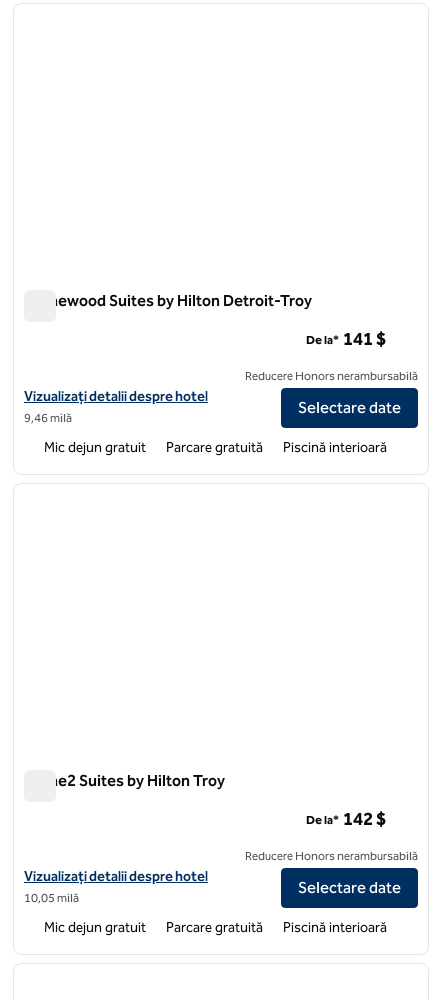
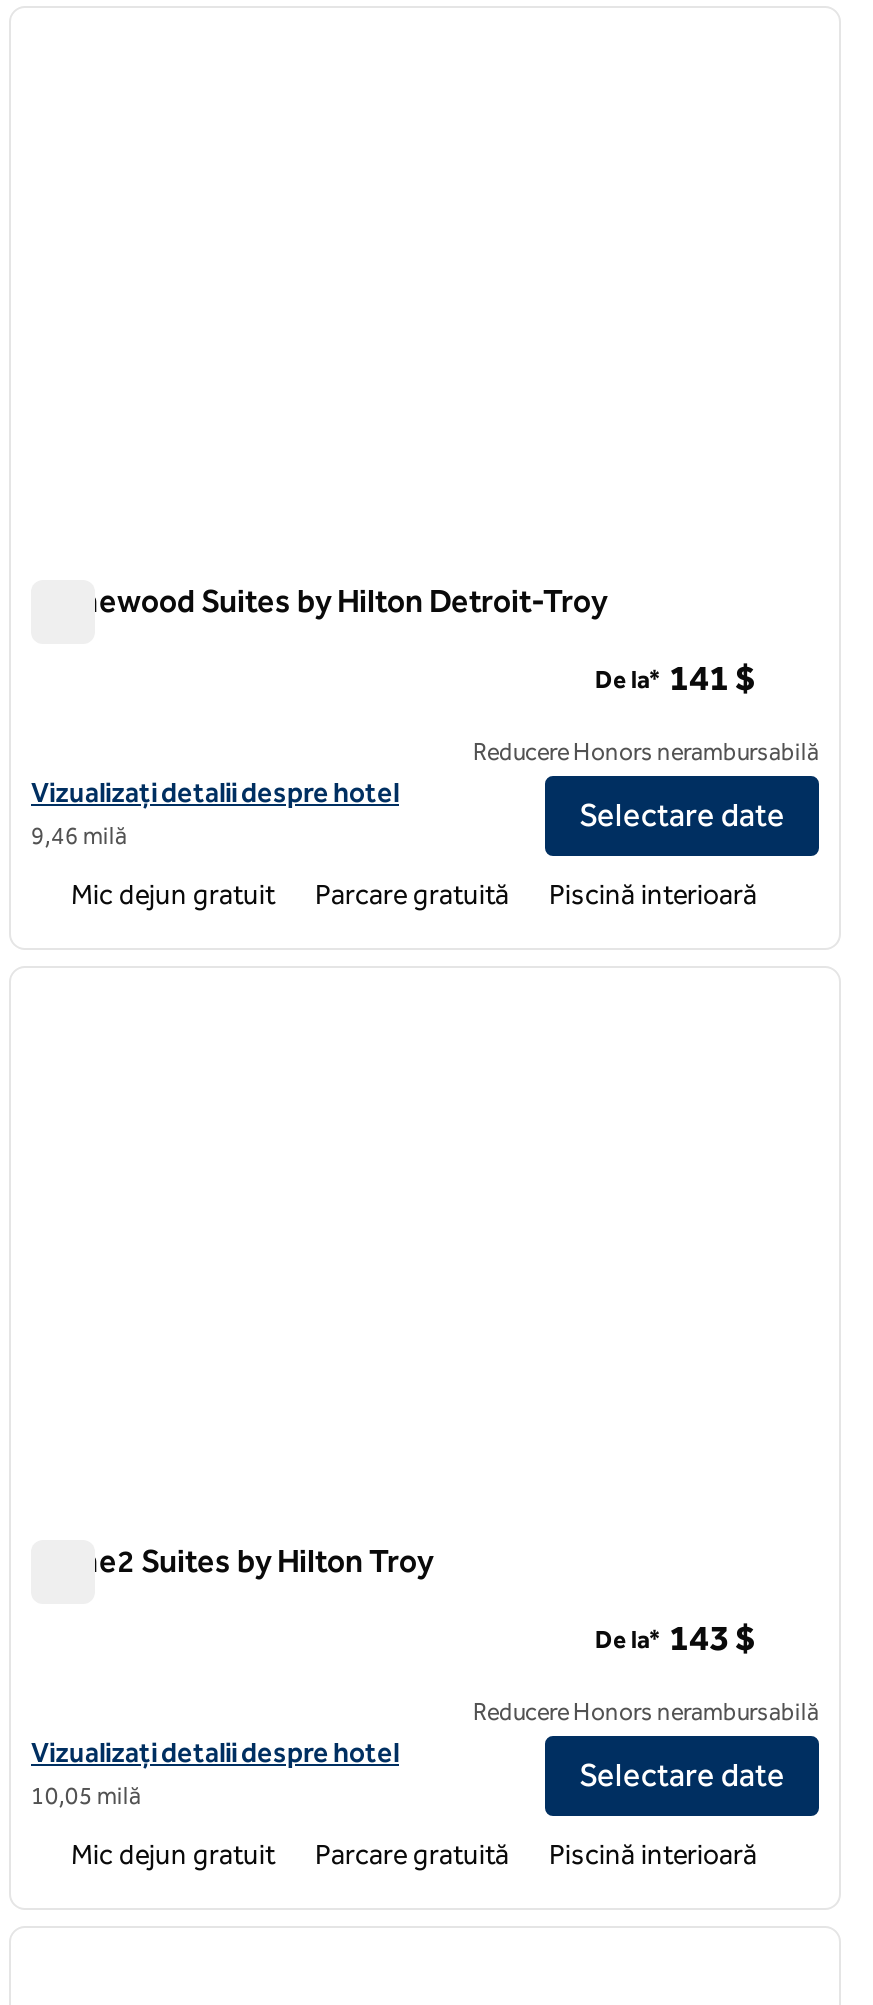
- De la* 142 $
+ De la* 143 $
